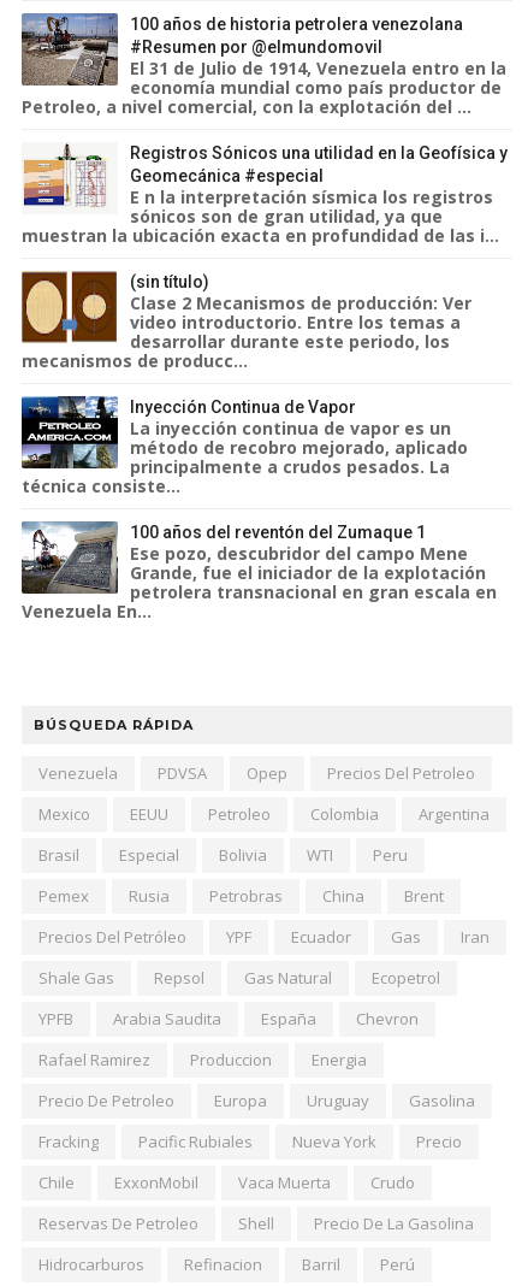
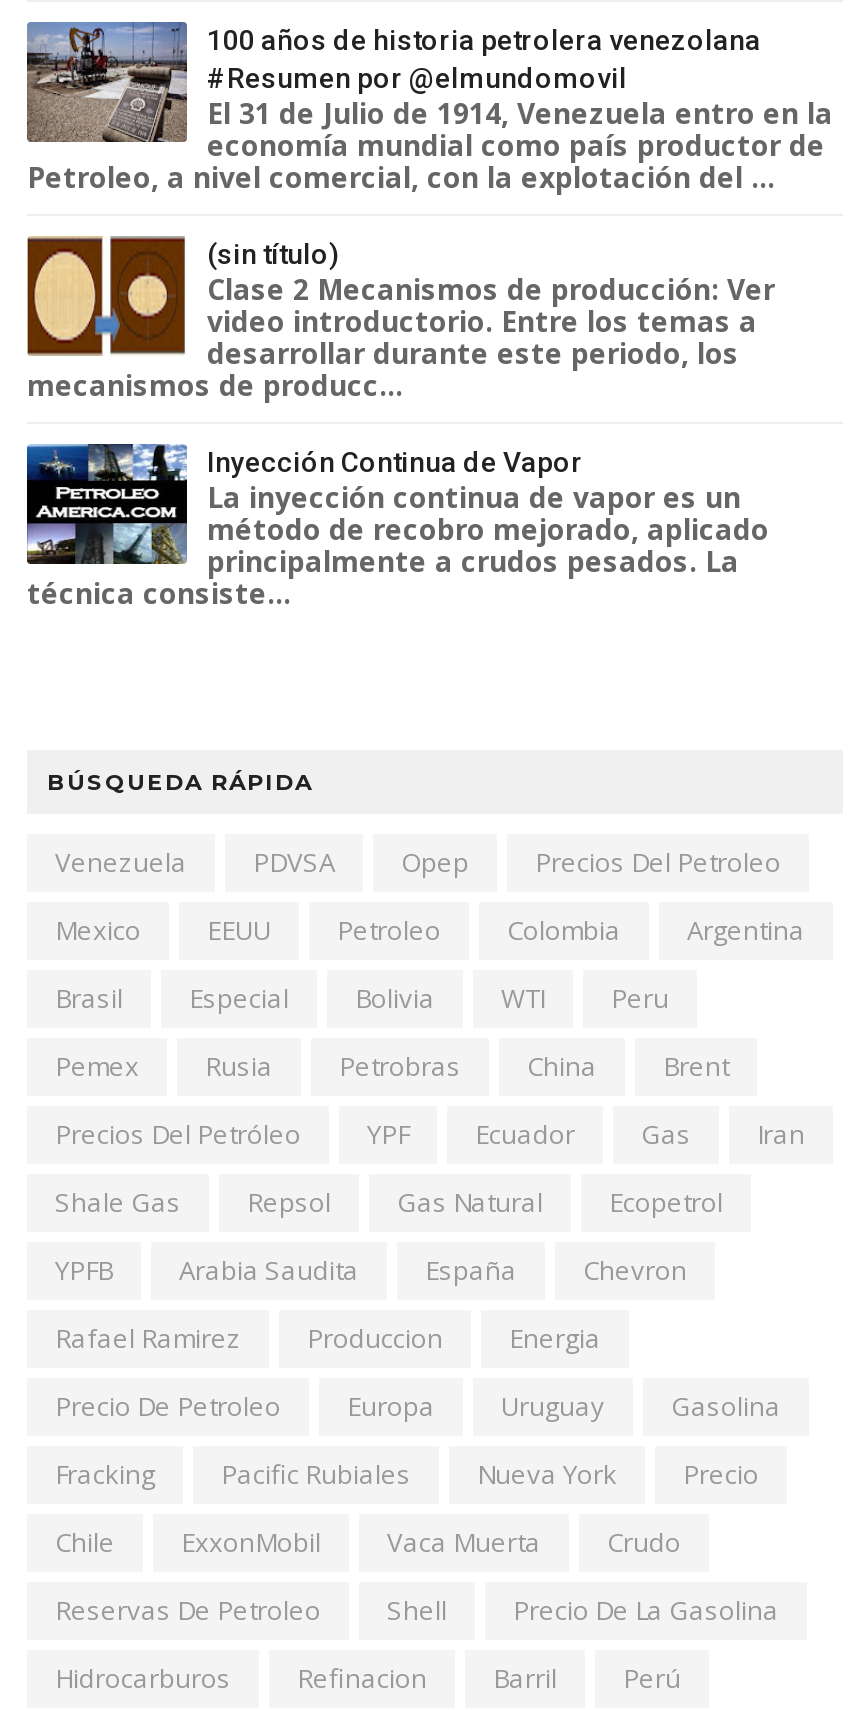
- [image]
- Registros Sónicos una utilidad en la Geofísica y
- Geomecánica #especial
- E n la interpretación sísmica los registros
- sónicos son de gran utilidad, ya que
- muestran la ubicación exacta en profundidad de las i...

- [image]
- 100 años del reventón del Zumaque 1
- Ese pozo, descubridor del campo Mene
- Grande, fue el iniciador de la explotación
- petrolera transnacional en gran escala en
- Venezuela En...
